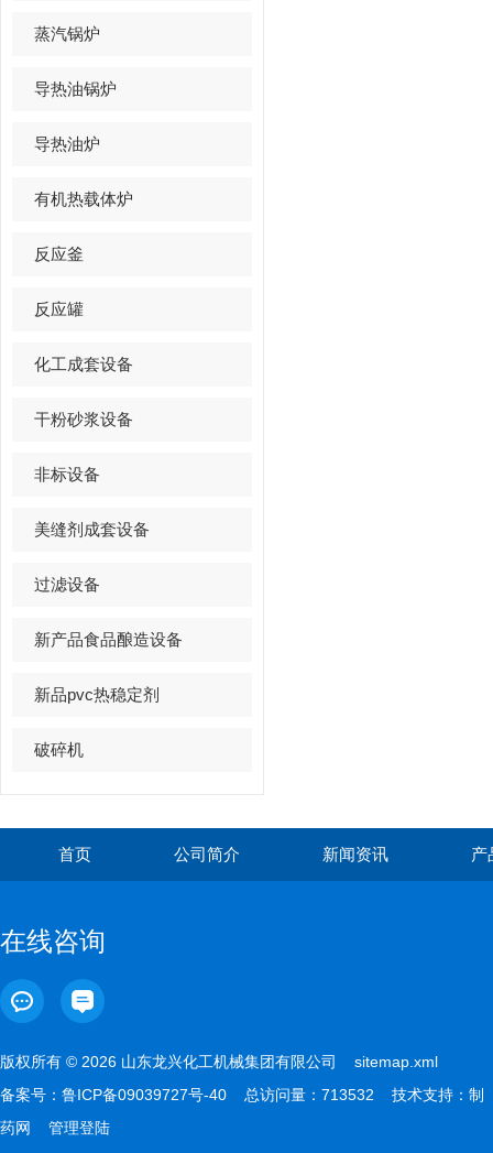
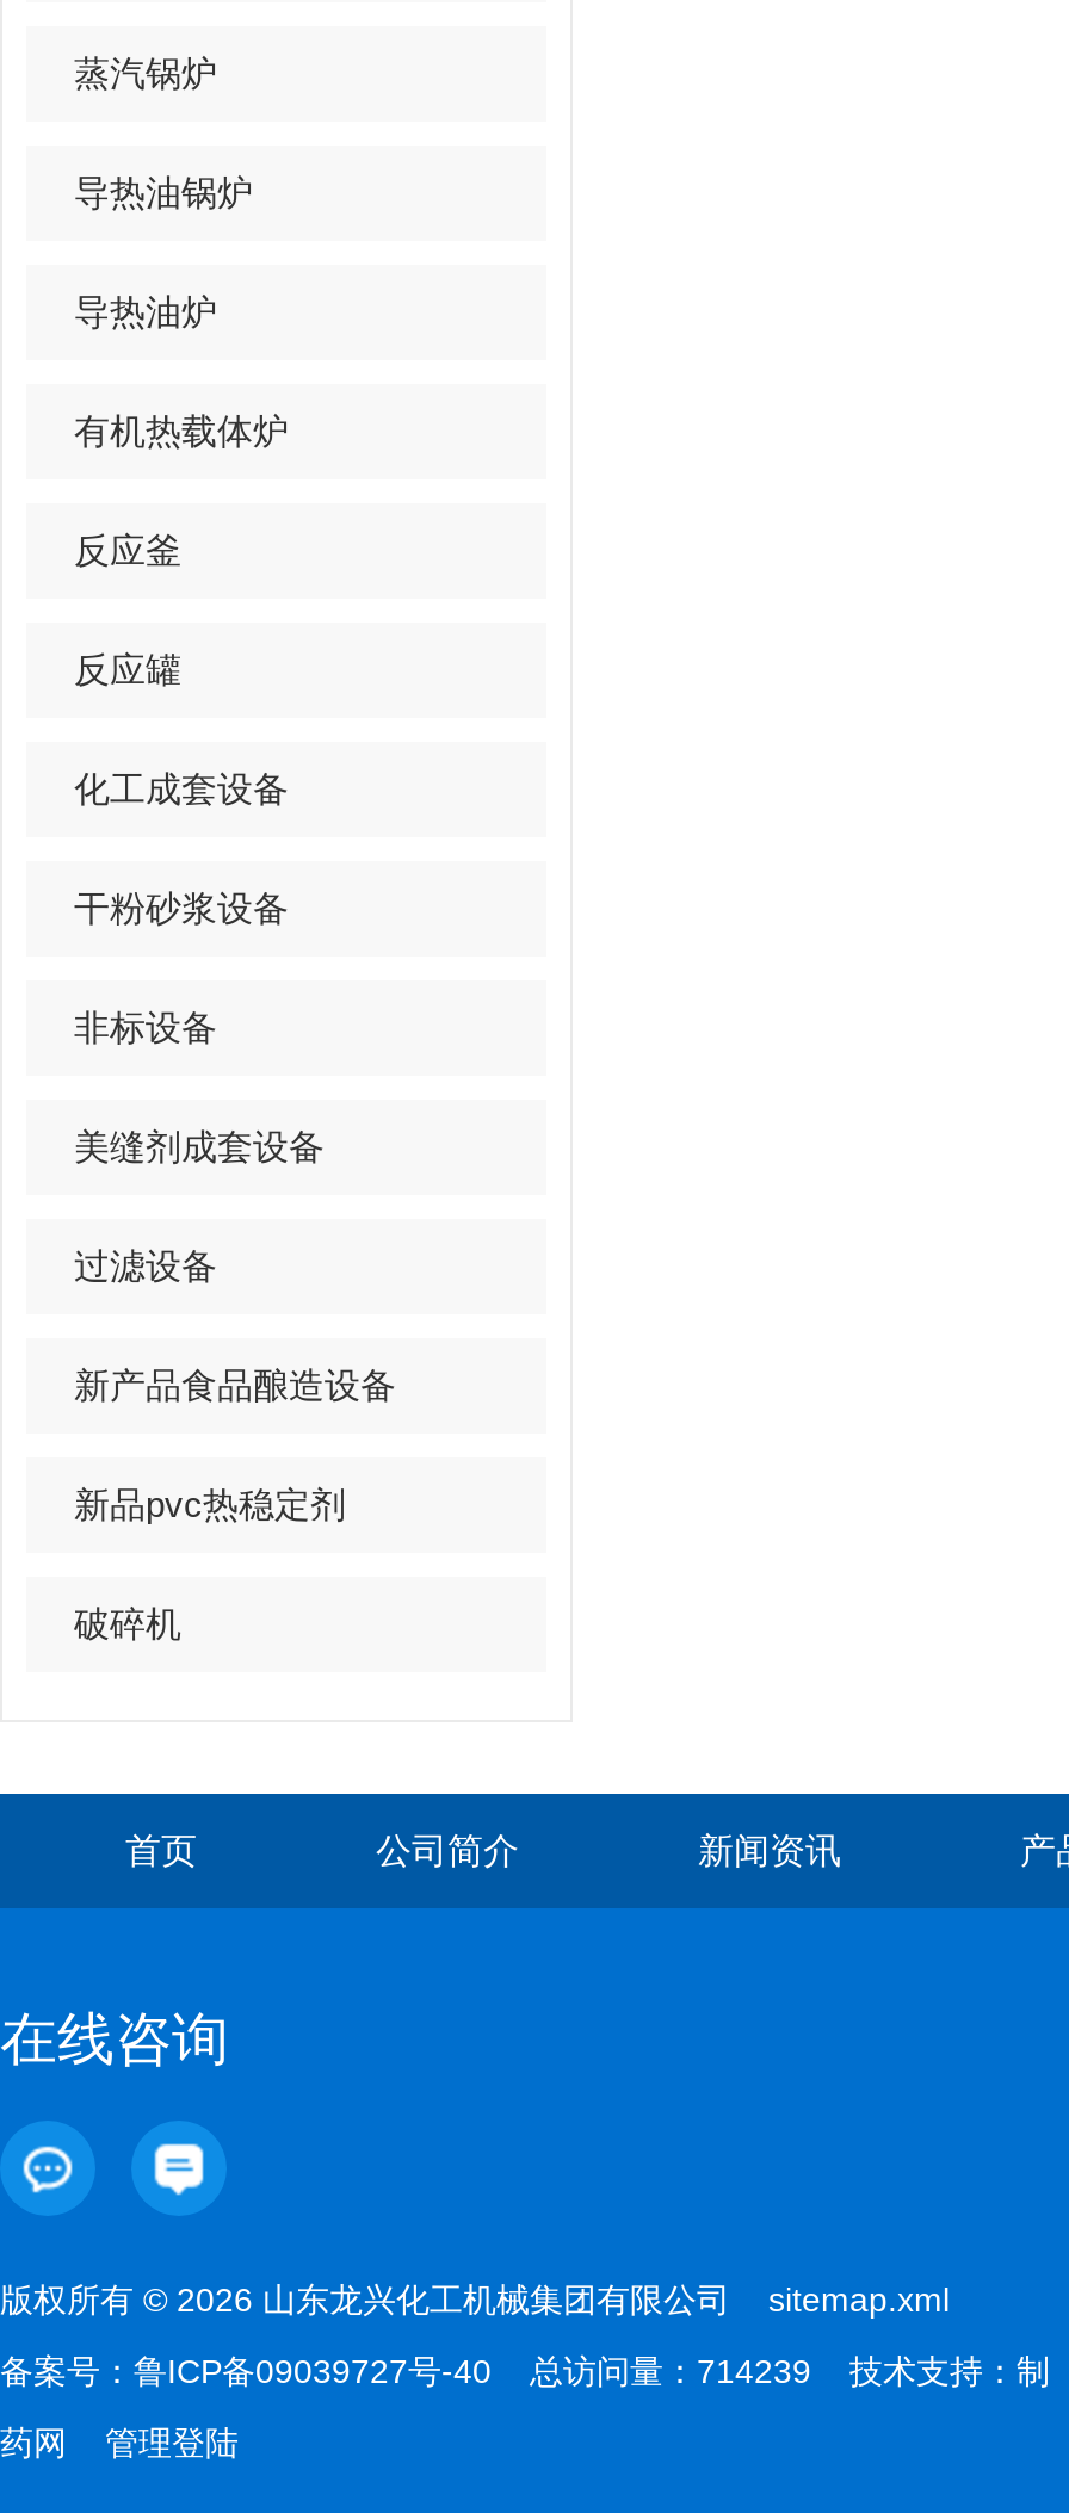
- 备案号：鲁ICP备09039727号-40总访问量：713532 技术支持：制
+ 备案号：鲁ICP备09039727号-40总访问量：714239 技术支持：制
